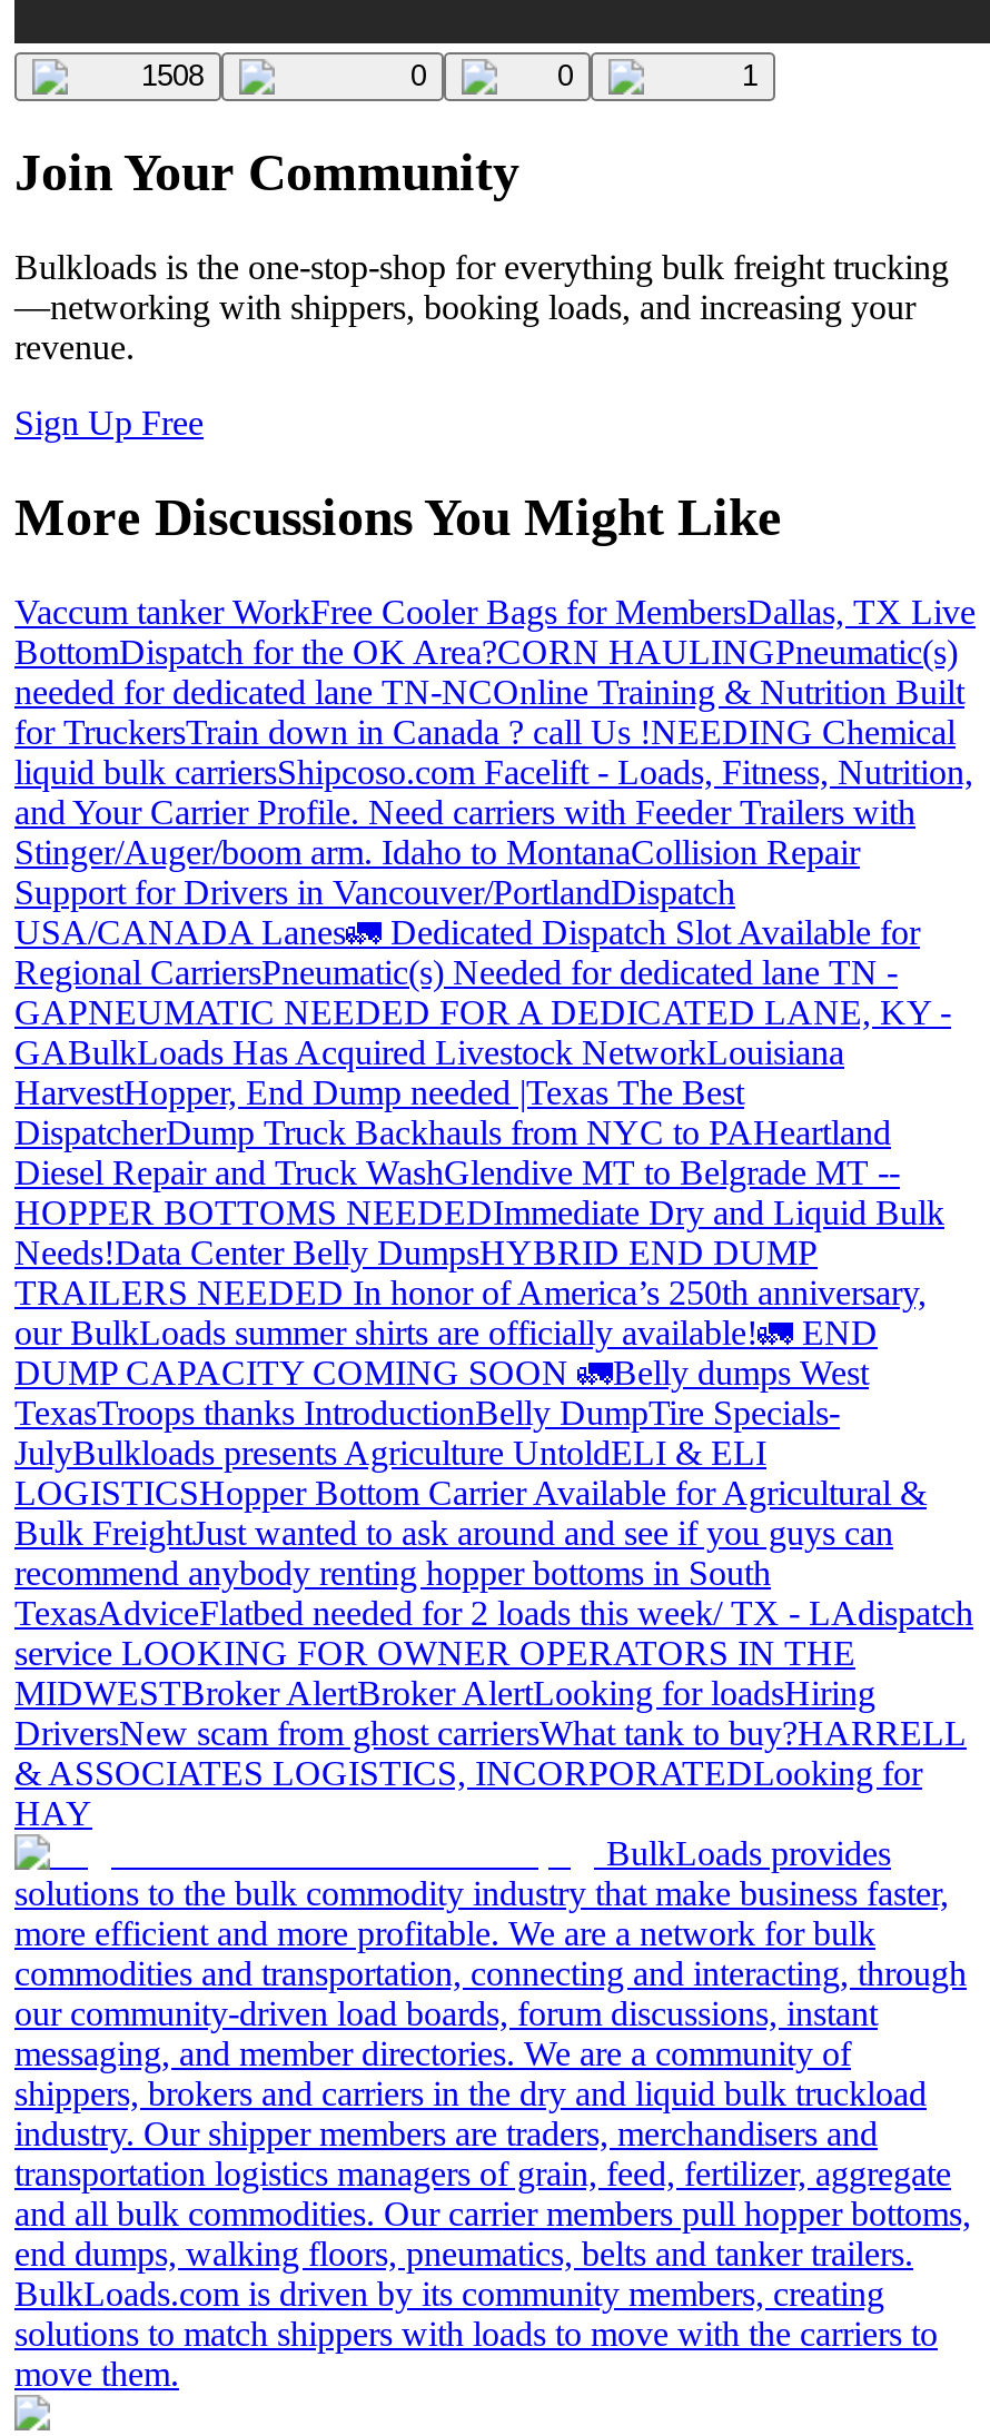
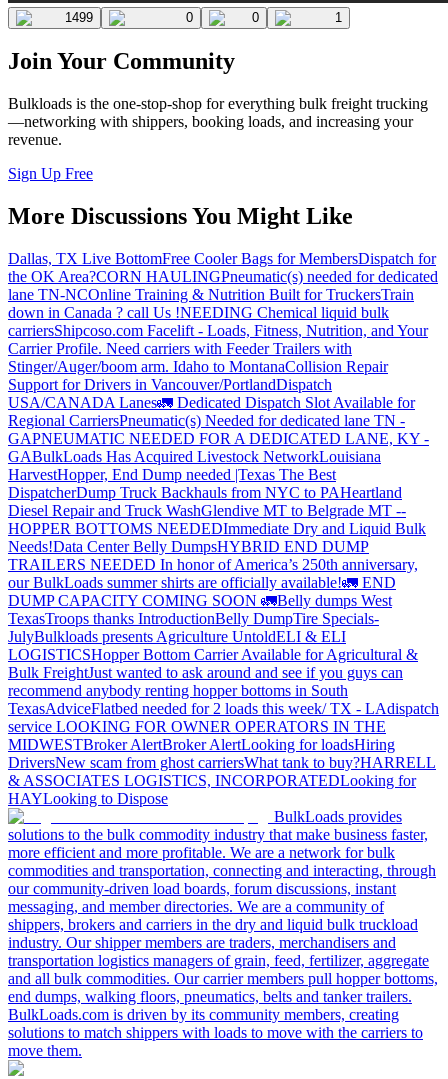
- 1508
+ 1499

- Vaccum tanker WorkFree Cooler Bags for MembersDallas, TX Live
- BottomDispatch for the OK Area?CORN HAULINGPneumatic(s)
- needed for dedicated lane TN-NCOnline Training & Nutrition Built
- for TruckersTrain down in Canada ? call Us ! NEEDING Chemical
- liquid bulk carriersShipcoso.com Facelift - Loads, Fitness, Nutrition,
- and Your Carrier Profile. Need carriers with Feeder Trailers with
+ Dallas, TX Live BottomFree Cooler Bags for MembersDispatch for
+ the OK Area?CORN HAULINGPneumatic(s) needed for dedicated
+ lane TN-NCOnline Training & Nutrition Built for TruckersTrain
+ down in Canada ? call Us ! NEEDING Chemical liquid bulk
+ carriersShipcoso.com Facelift - Loads, Fitness, Nutrition, and Your
+ Carrier Profile. Need carriers with Feeder Trailers with

- HAY
+ HAYLooking to Dispose
